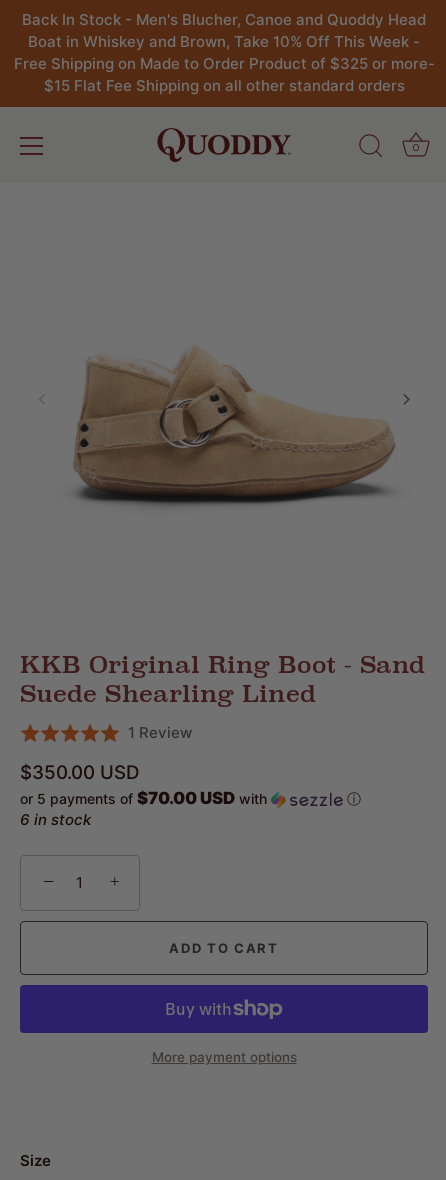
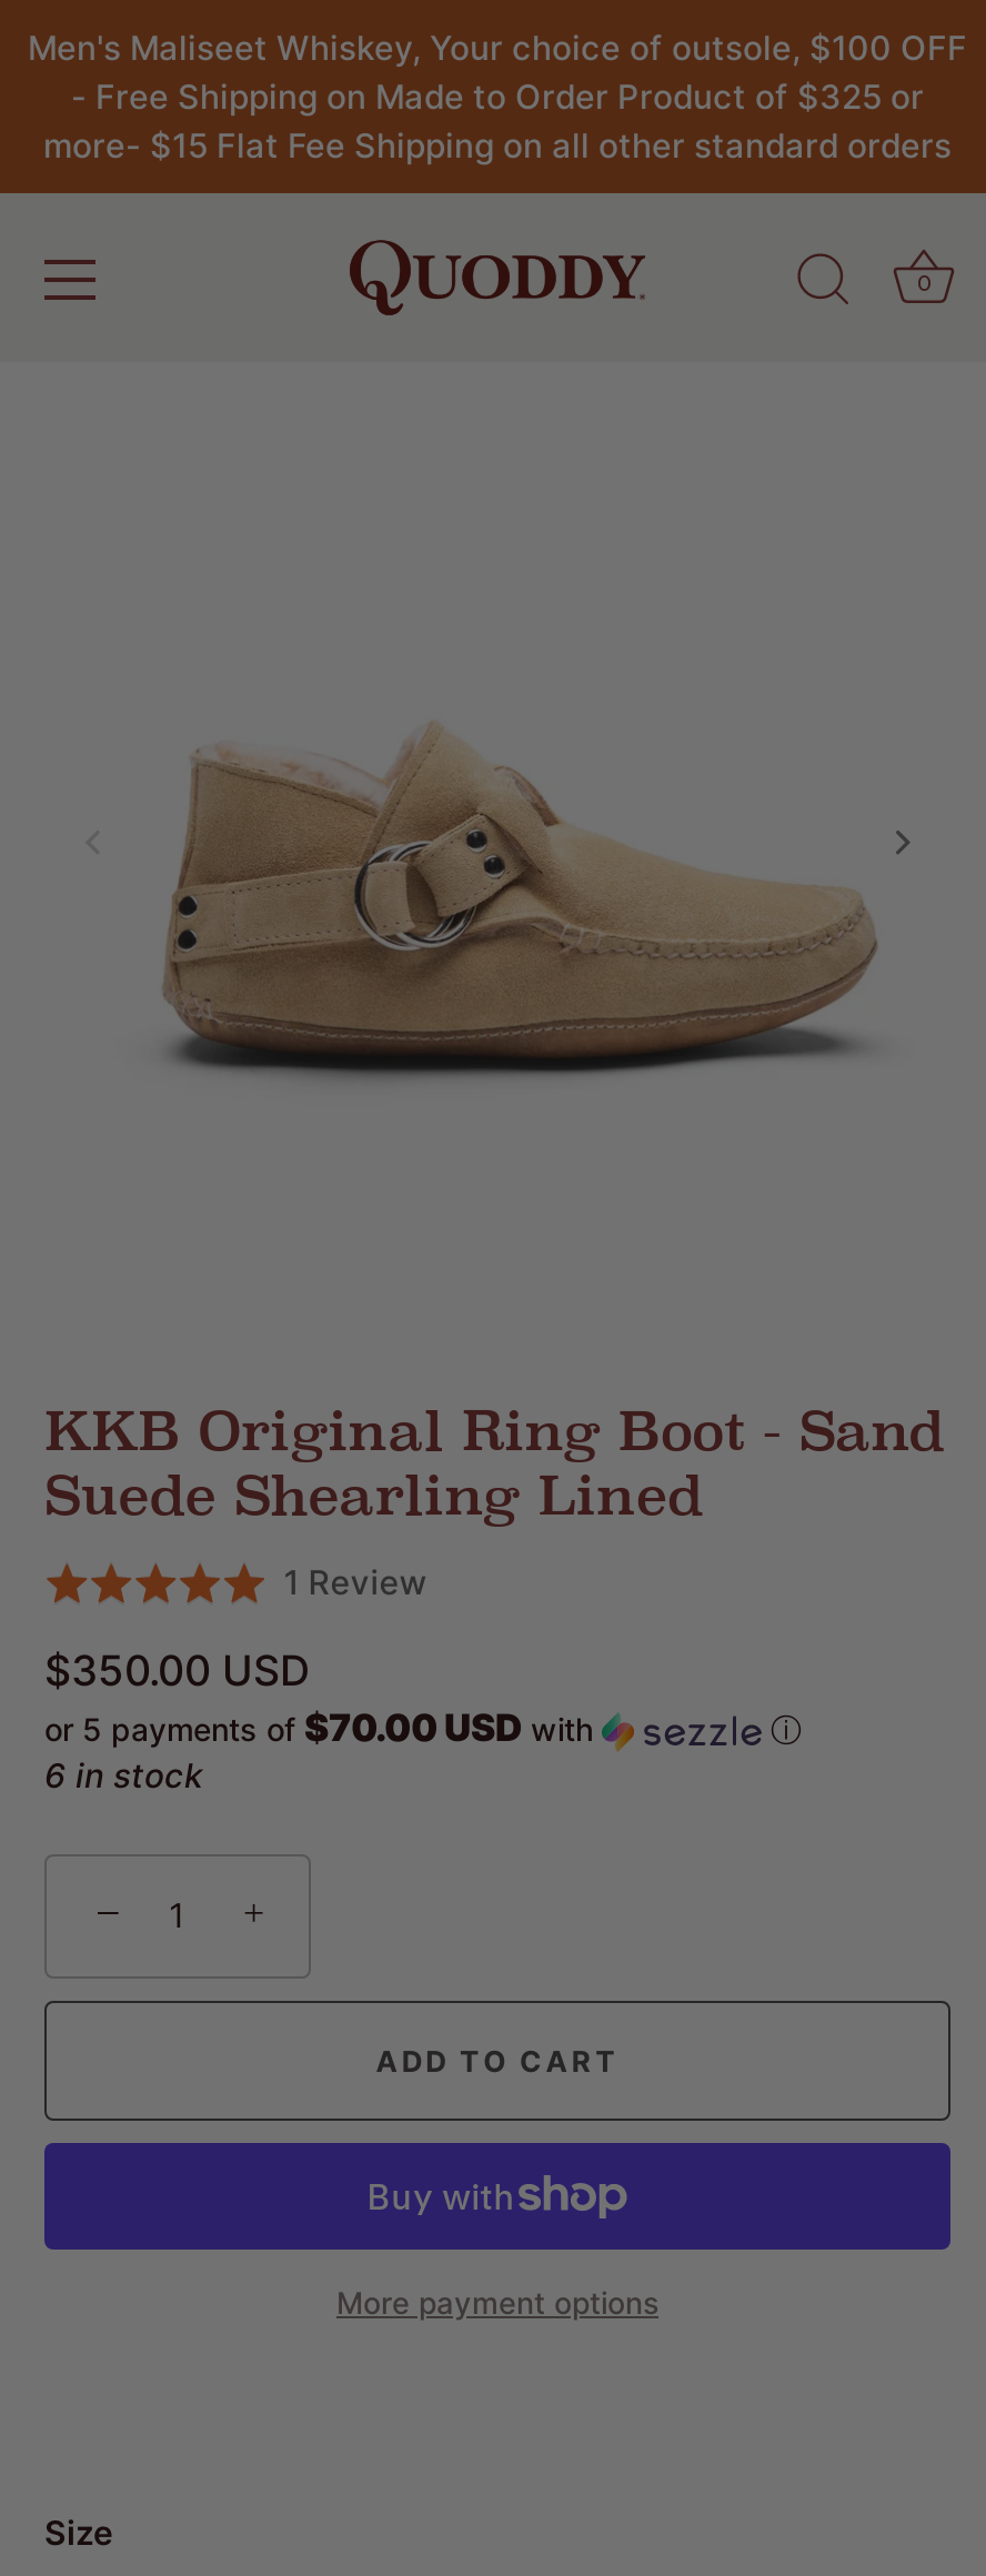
- Back In Stock - Men's Blucher, Canoe and Quoddy Head
- Boat in Whiskey and Brown, Take 10% Off This Week -
- Free Shipping on Made to Order Product of $325 or more-
- $15 Flat Fee Shipping on all other standard orders
+ Men's Maliseet Whiskey, Your choice of outsole, $100 OFF
+ - Free Shipping on Made to Order Product of $325 or
+ more- $15 Flat Fee Shipping on all other standard orders
